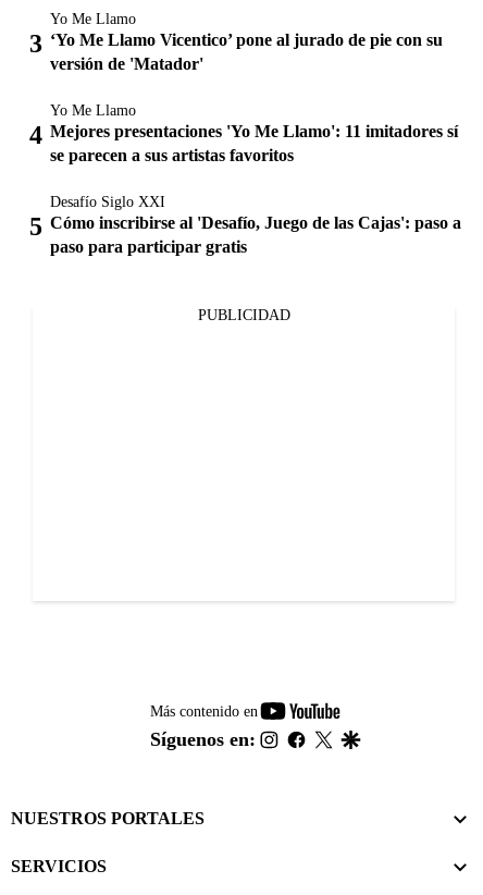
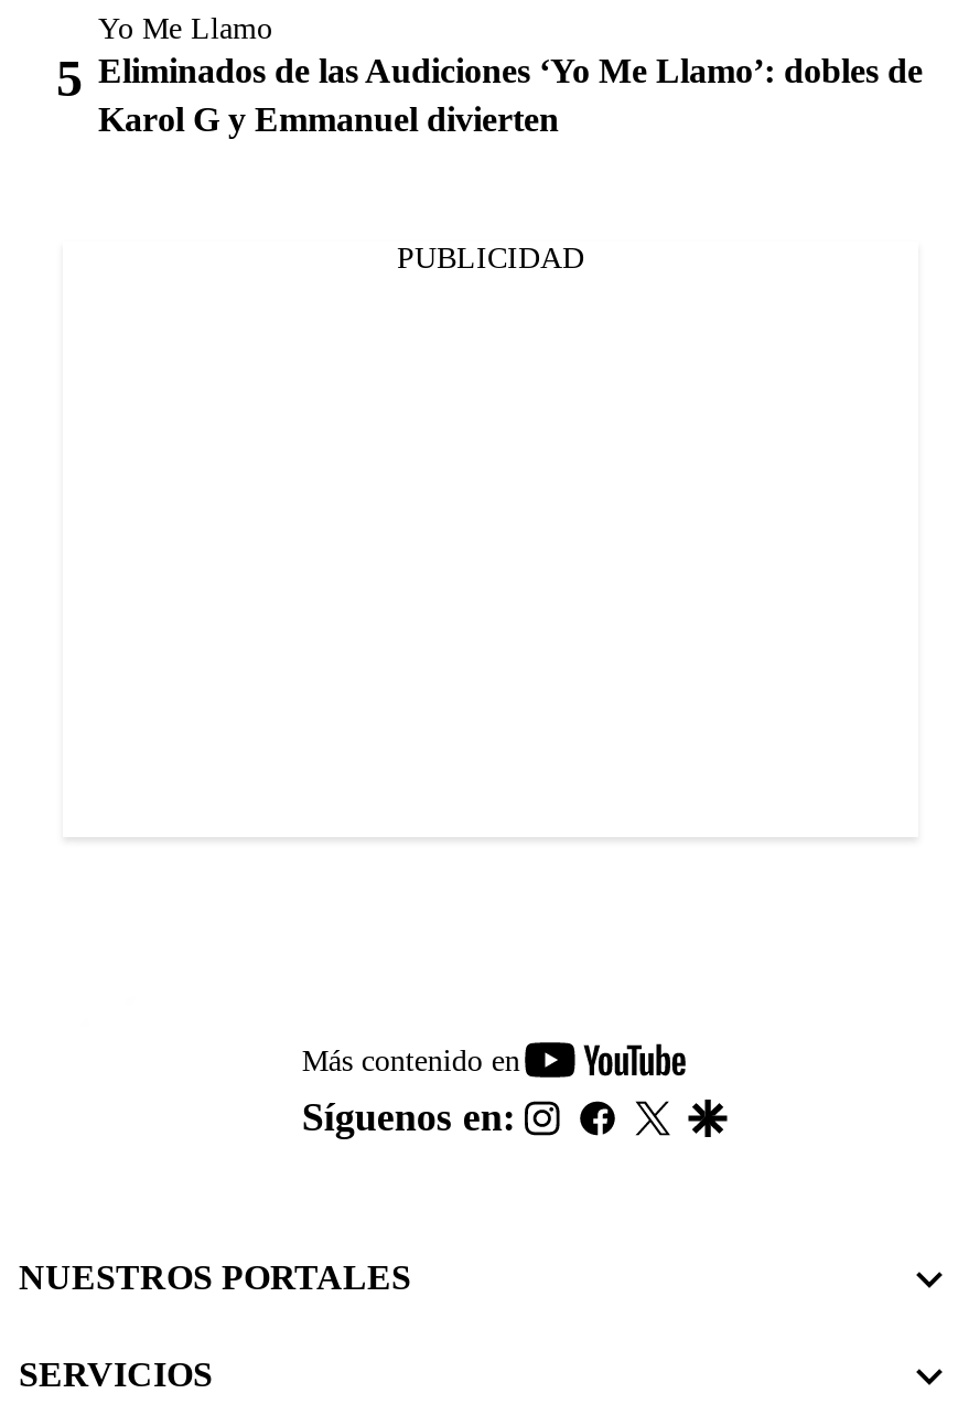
- ‘Yo Me Llamo Vicentico’ pone al jurado de pie con su
- versión de 'Matador'
- Yo Me Llamo
- Mejores presentaciones 'Yo Me Llamo': 11 imitadores sí
- se parecen a sus artistas favoritos
- Desafío Siglo XXI
- Cómo inscribirse al 'Desafío, Juego de las Cajas': paso a
- paso para participar gratis
+ Eliminados de las Audiciones ‘Yo Me Llamo’: dobles de
+ Karol G y Emmanuel divierten
